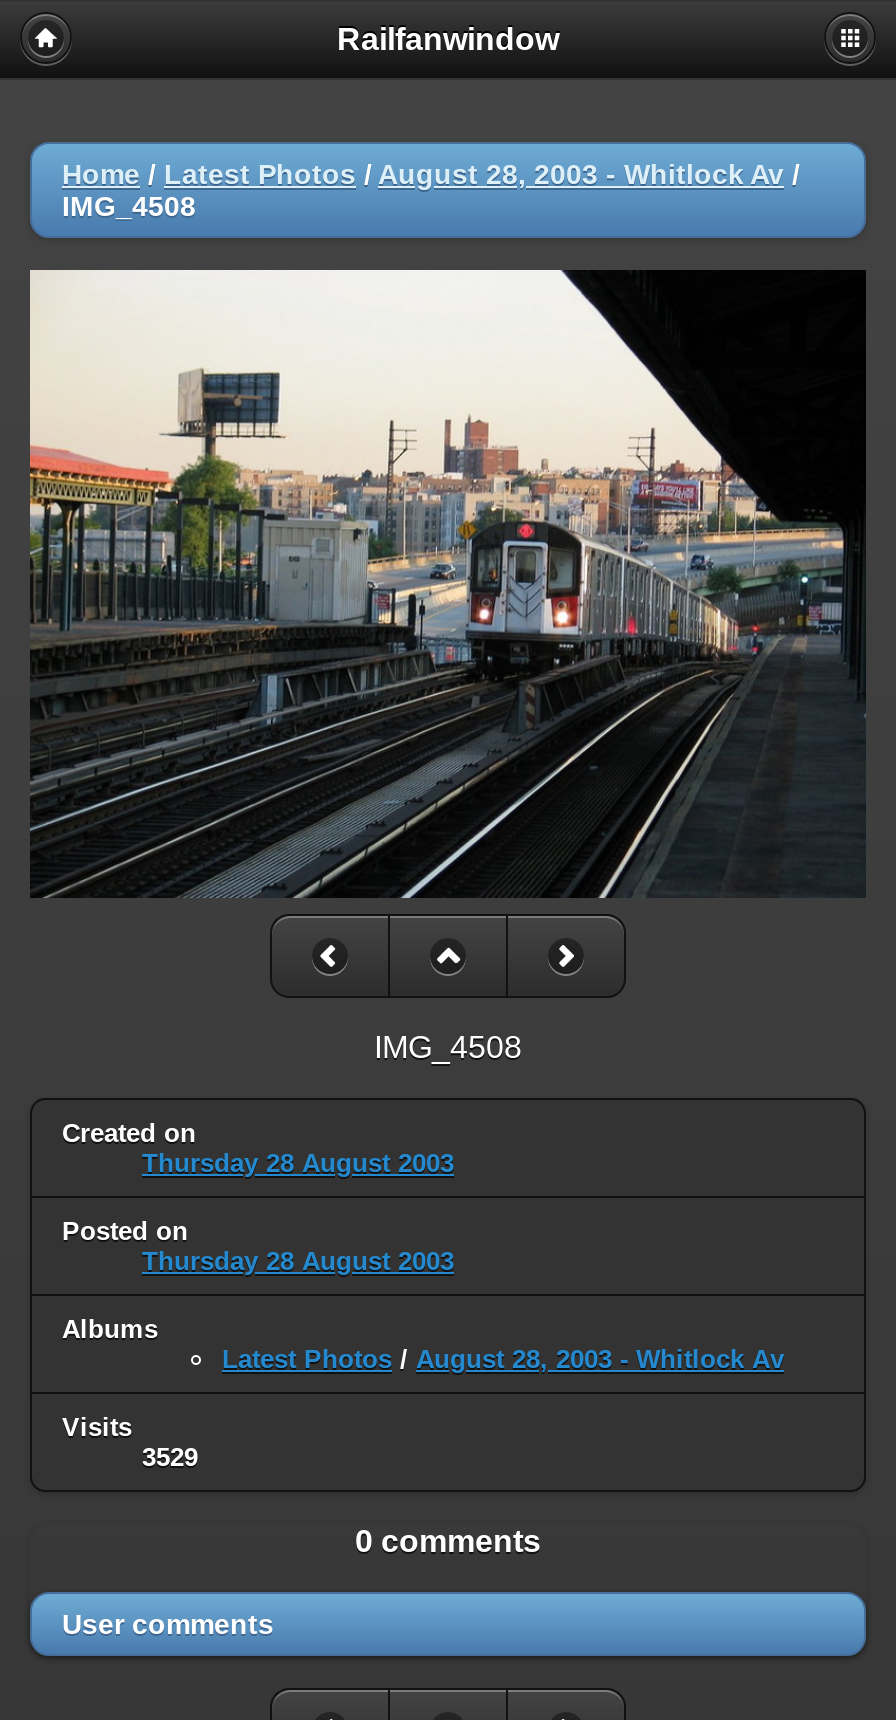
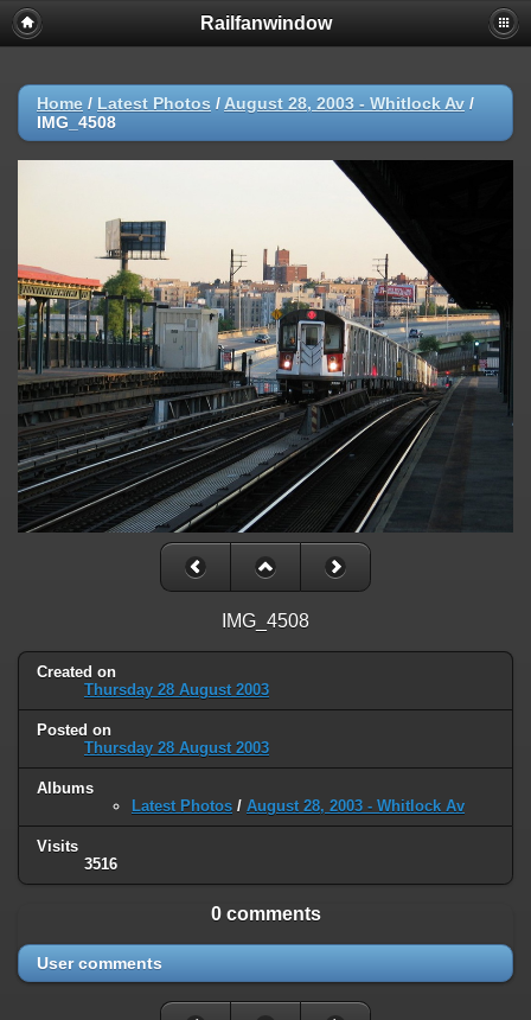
- 3529
+ 3516
